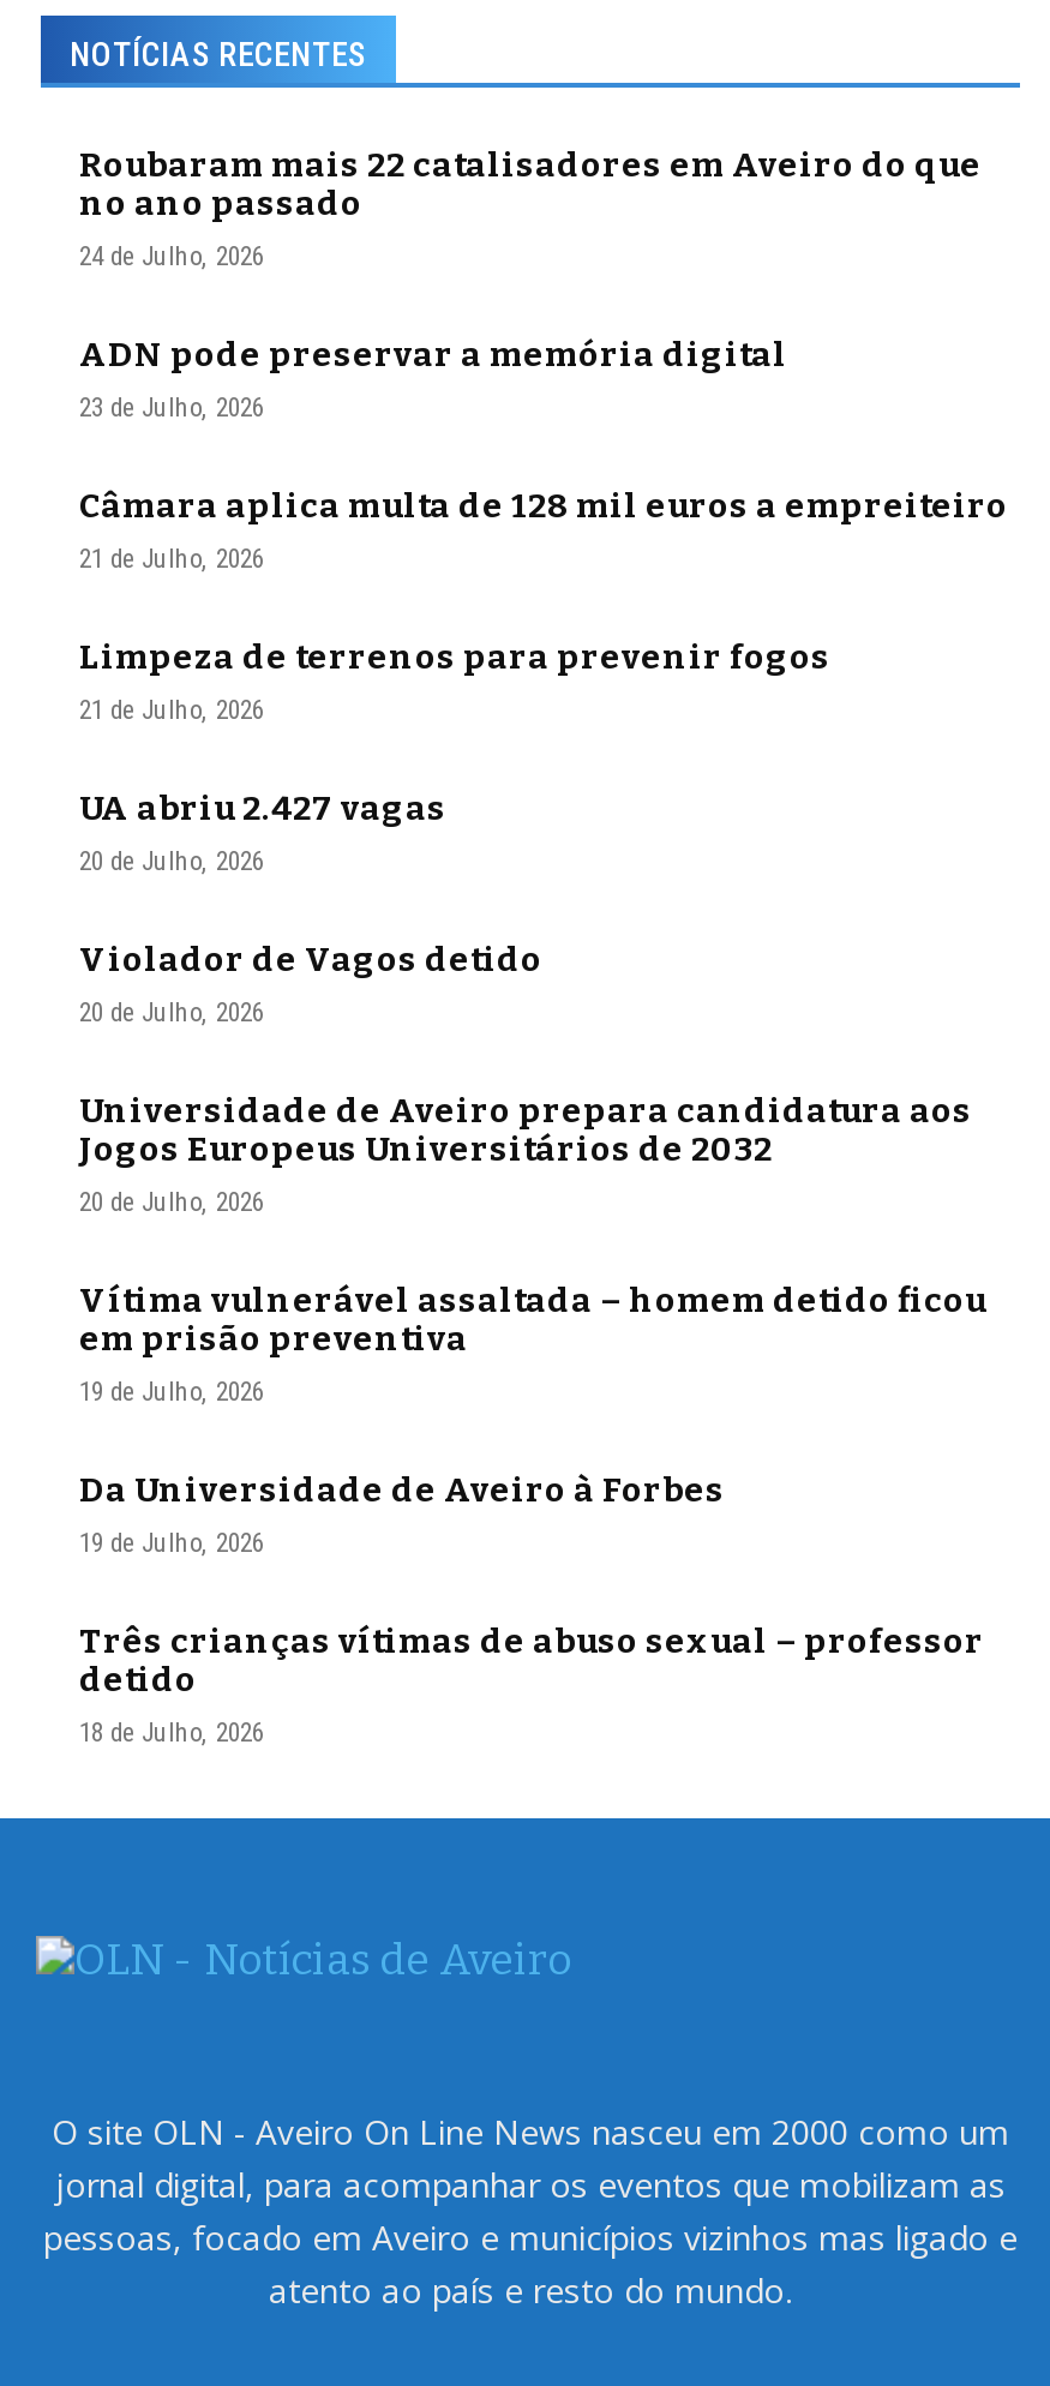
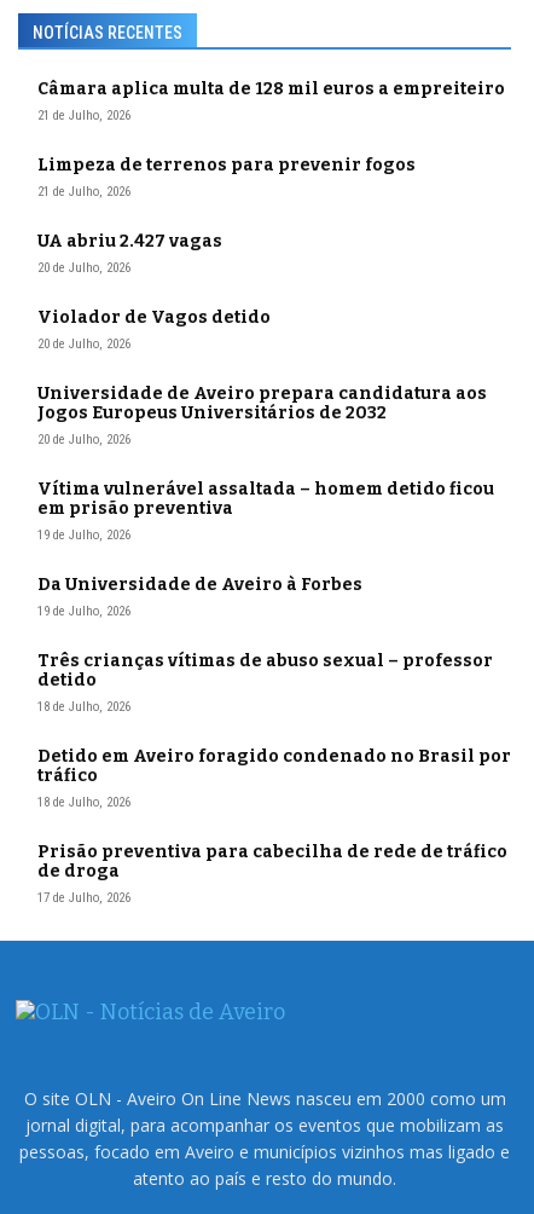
- Roubaram mais 22 catalisadores em Aveiro do que
- no ano passado
- 24 de Julho, 2026
- ADN pode preservar a memória digital
- 23 de Julho, 2026

moved up: Câmara aplica multa de 128 mil euros a empreiteiro | 21 de Julho, 2026 | Limpeza de terrenos para prevenir fogos | ... | detido | 18 de Julho, 2026

+ Detido em Aveiro foragido condenado no Brasil por
+ tráfico
+ 18 de Julho, 2026
+ Prisão preventiva para cabecilha de rede de tráfico
+ de droga
+ 17 de Julho, 2026
